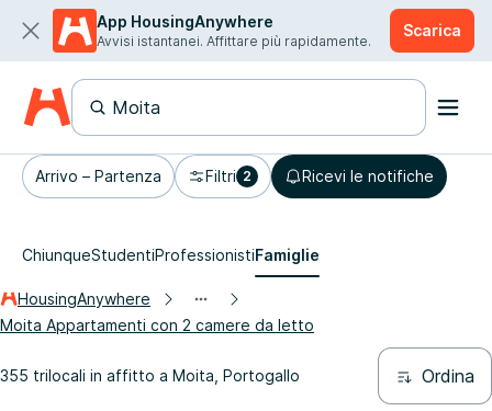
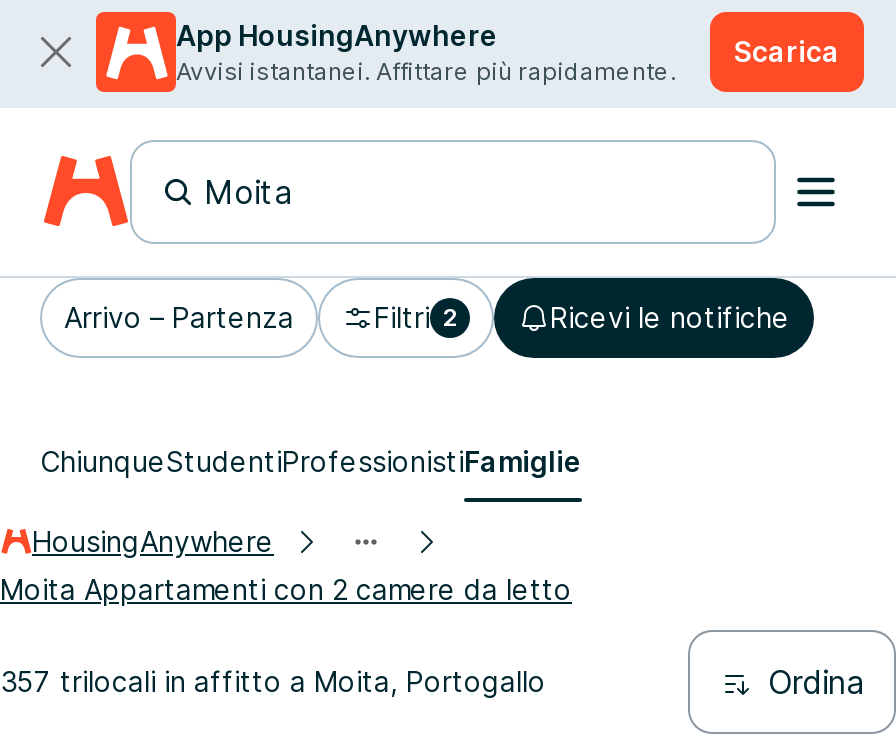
- 355 trilocali in affitto a Moita, Portogallo
+ 357 trilocali in affitto a Moita, Portogallo
